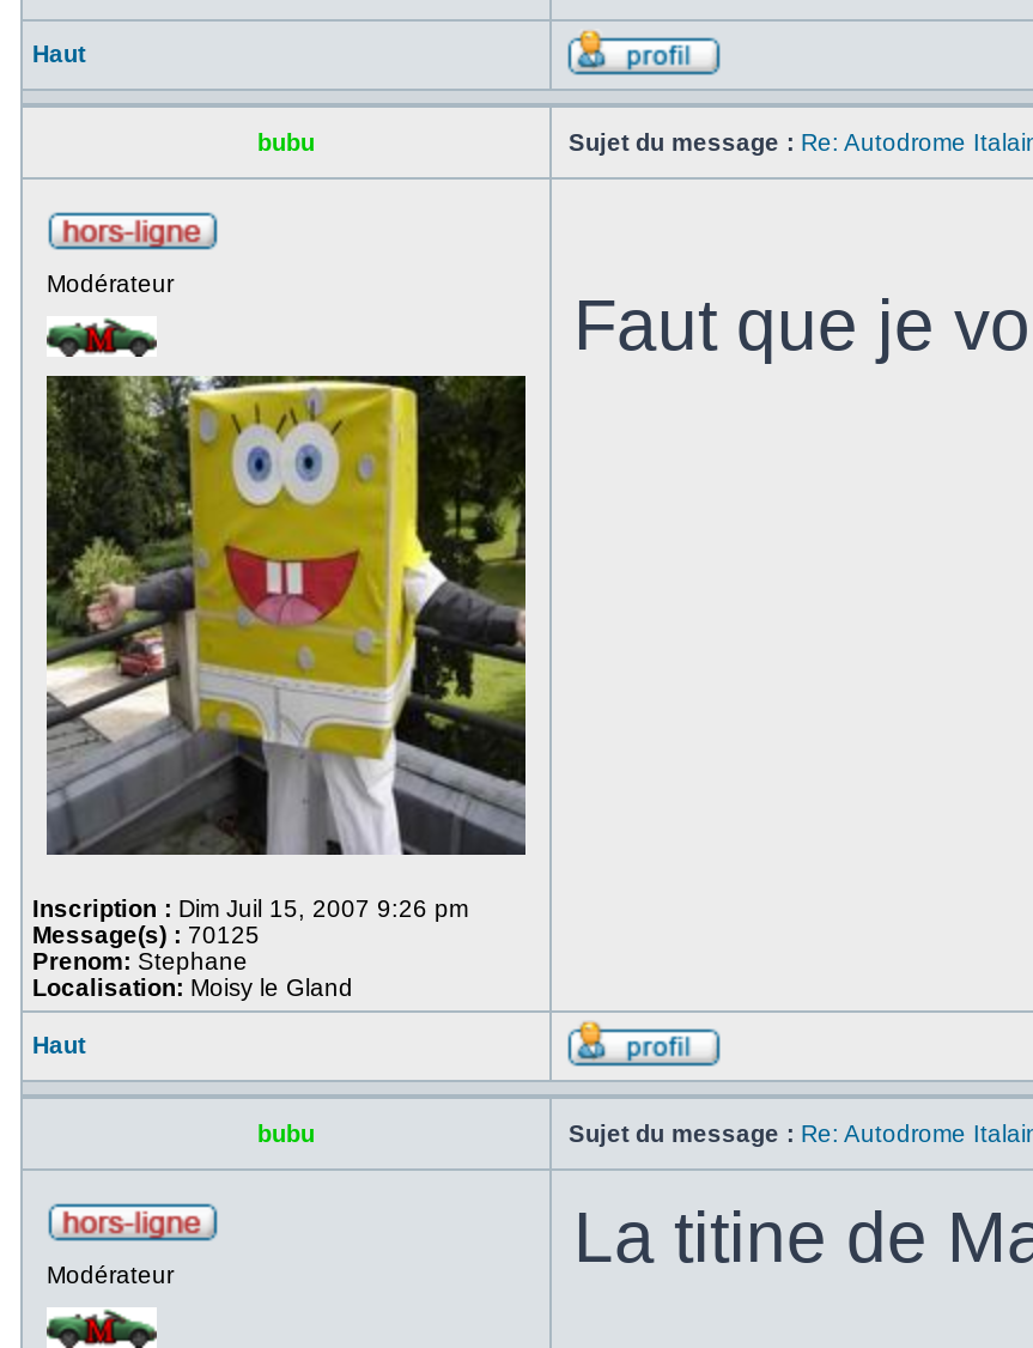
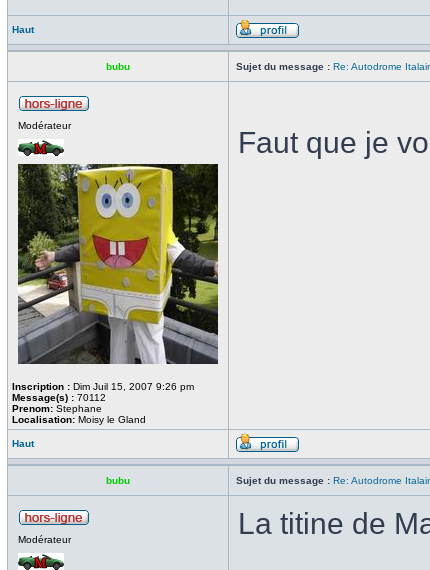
- Message(s) : 70125
+ Message(s) : 70112
